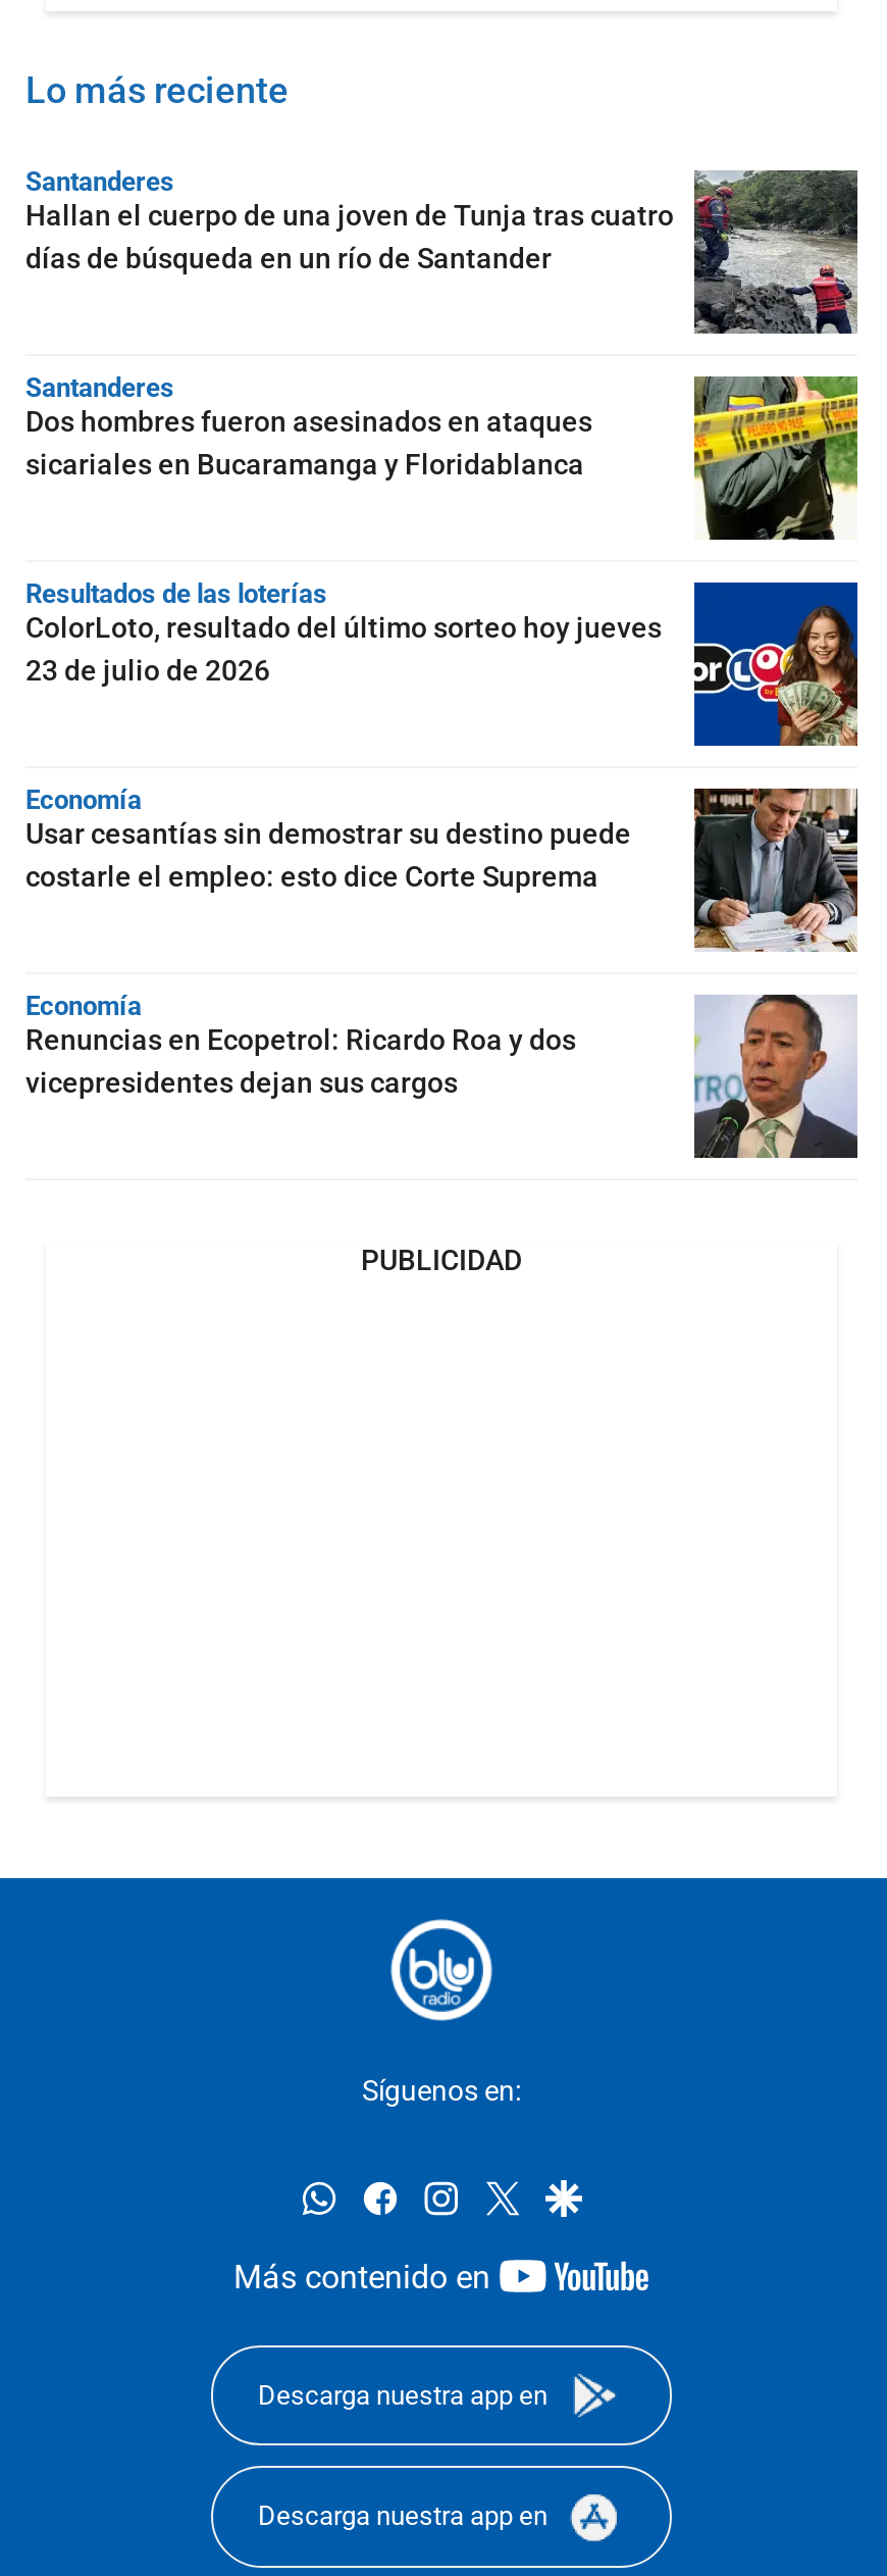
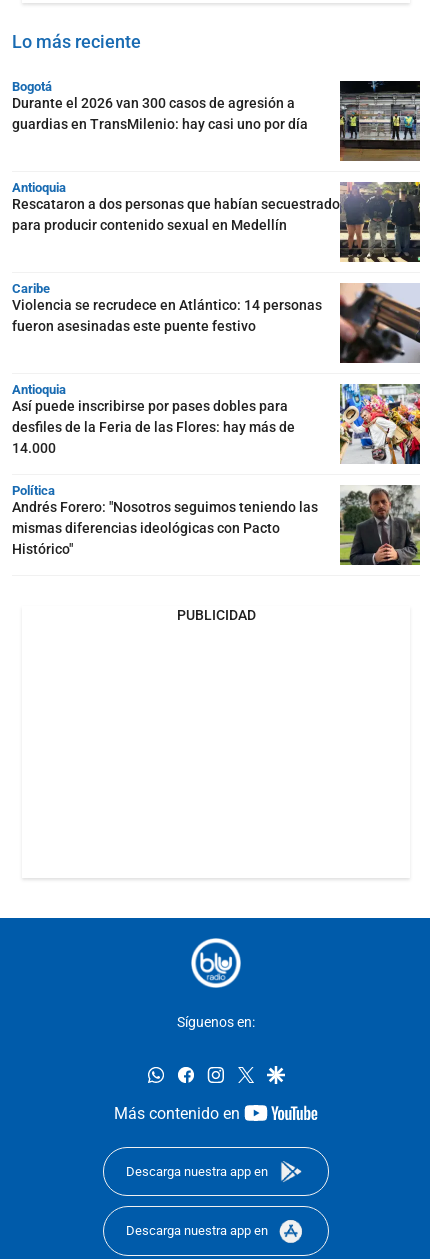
- [image]
- Santanderes
- Hallan el cuerpo de una joven de Tunja tras cuatro
- días de búsqueda en un río de Santander
+ [image]
+ Bogotá
+ Durante el 2026 van 300 casos de agresión a
+ guardias en TransMilenio: hay casi uno por día

- Santanderes
- Dos hombres fueron asesinados en ataques
- sicariales en Bucaramanga y Floridablanca
+ Antioquia
+ Rescataron a dos personas que habían secuestrado
+ para producir contenido sexual en Medellín

- [image]
- Resultados de las loterías
- ColorLoto, resultado del último sorteo hoy jueves
- 23 de julio de 2026
+ [image]
+ Caribe
+ Violencia se recrudece en Atlántico: 14 personas
+ fueron asesinadas este puente festivo

- [image]
+ [image]

- Economía
- Usar cesantías sin demostrar su destino puede
- costarle el empleo: esto dice Corte Suprema
+ Antioquia
+ Así puede inscribirse por pases dobles para
+ desfiles de la Feria de las Flores: hay más de
+ 14.000

- [image]
+ [image]

- Economía
- Renuncias en Ecopetrol: Ricardo Roa y dos
- vicepresidentes dejan sus cargos
+ Política
+ Andrés Forero: "Nosotros seguimos teniendo las
+ mismas diferencias ideológicas con Pacto
+ Histórico"

- [image]
+ [image]
